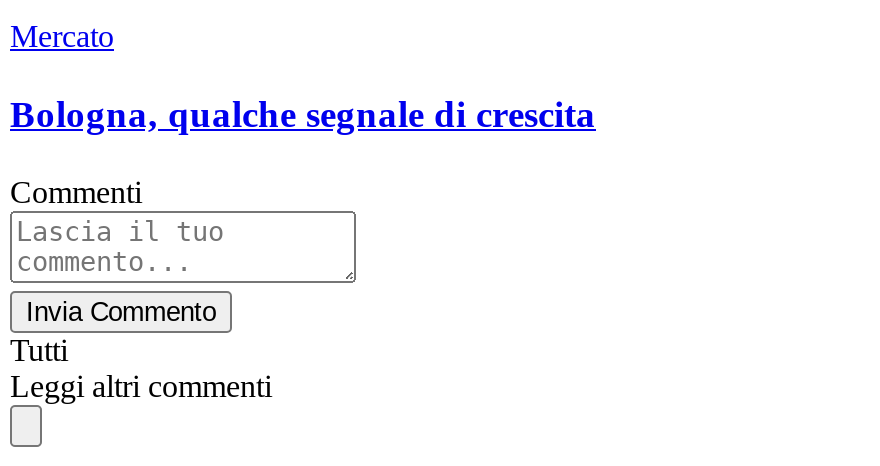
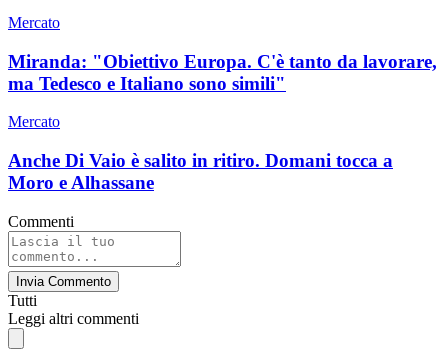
- Bologna, qualche segnale di crescita
+ Miranda: "Obiettivo Europa. C'è tanto da lavorare,
+ ma Tedesco e Italiano sono simili"
+ Mercato
+ Anche Di Vaio è salito in ritiro. Domani tocca a
+ Moro e Alhassane
